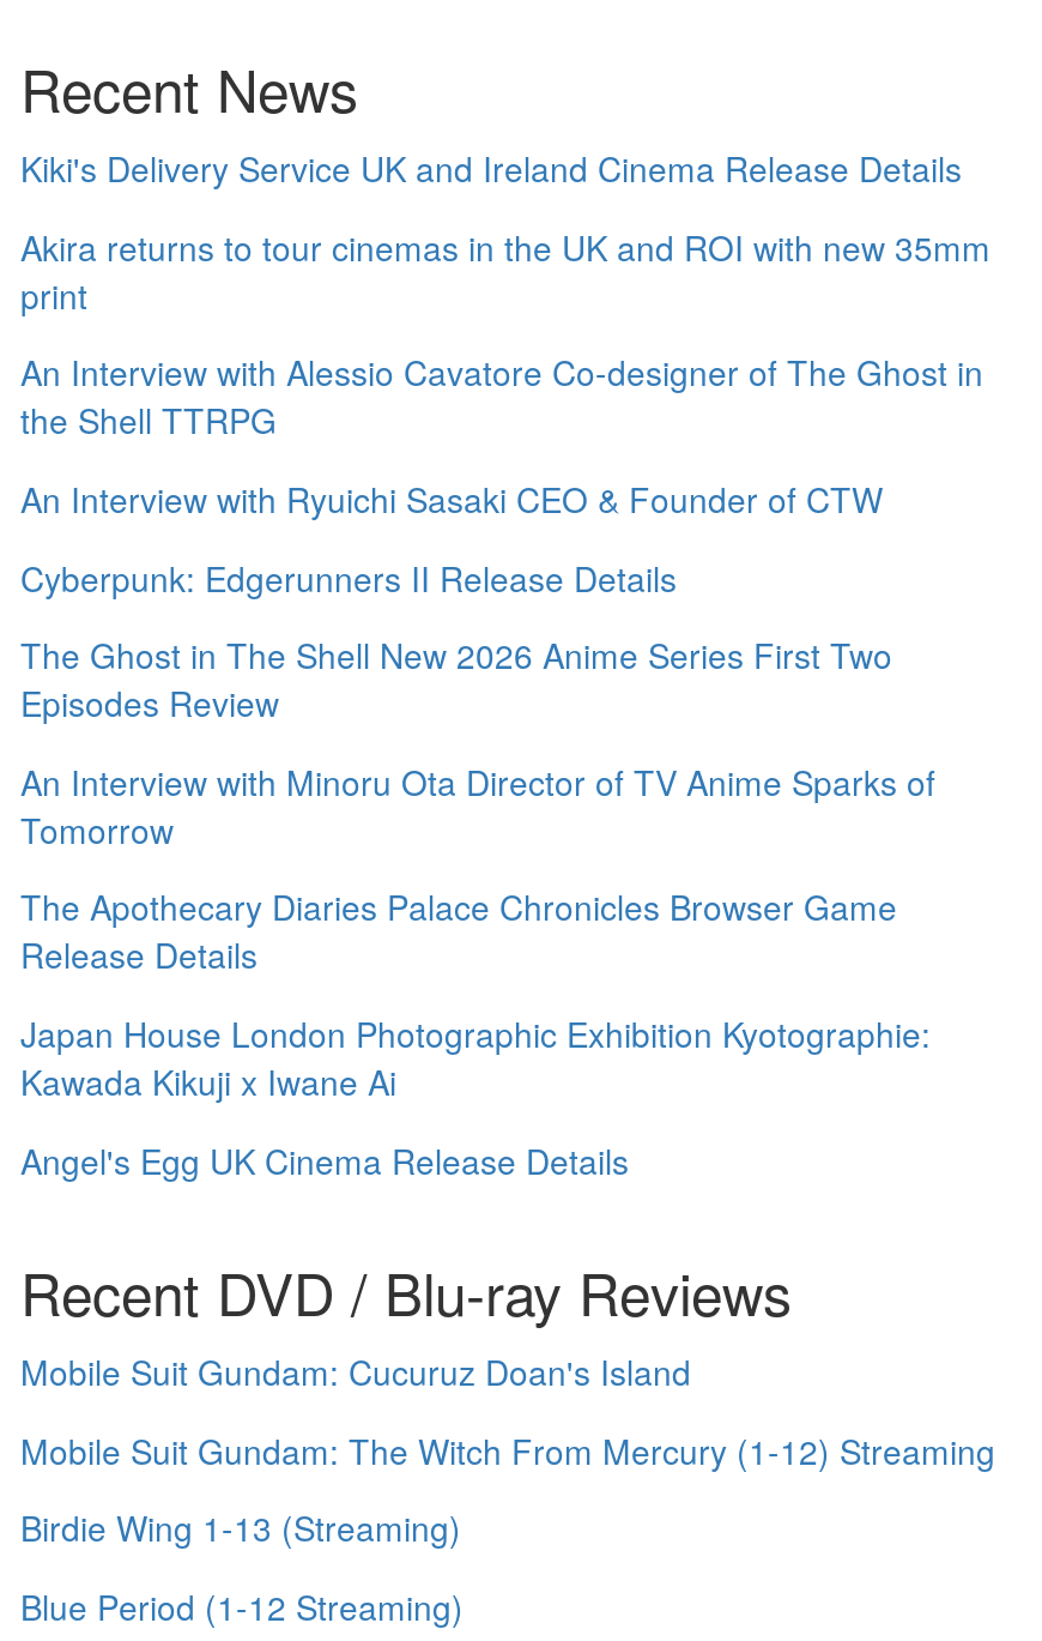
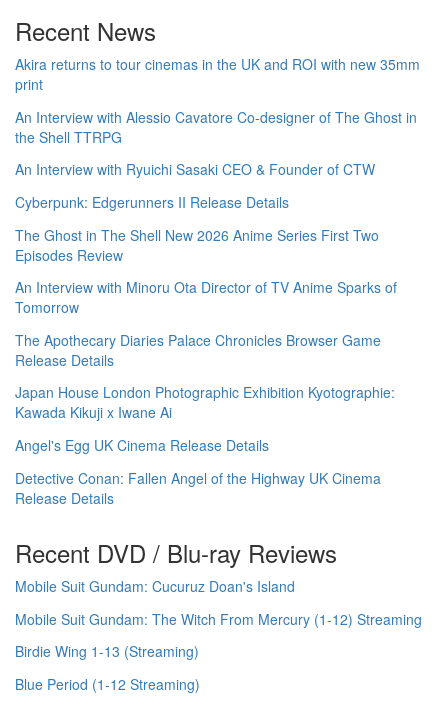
- Kiki's Delivery Service UK and Ireland Cinema Release Details

moved up: Akira returns to tour cinemas in the UK and ROI with new 35mm | print | An Interview with Alessio Cavatore Co-designer of The Ghost in | ... | Kawada Kikuji x Iwane Ai | Angel's Egg UK Cinema Release Details

+ Detective Conan: Fallen Angel of the Highway UK Cinema
+ Release Details
